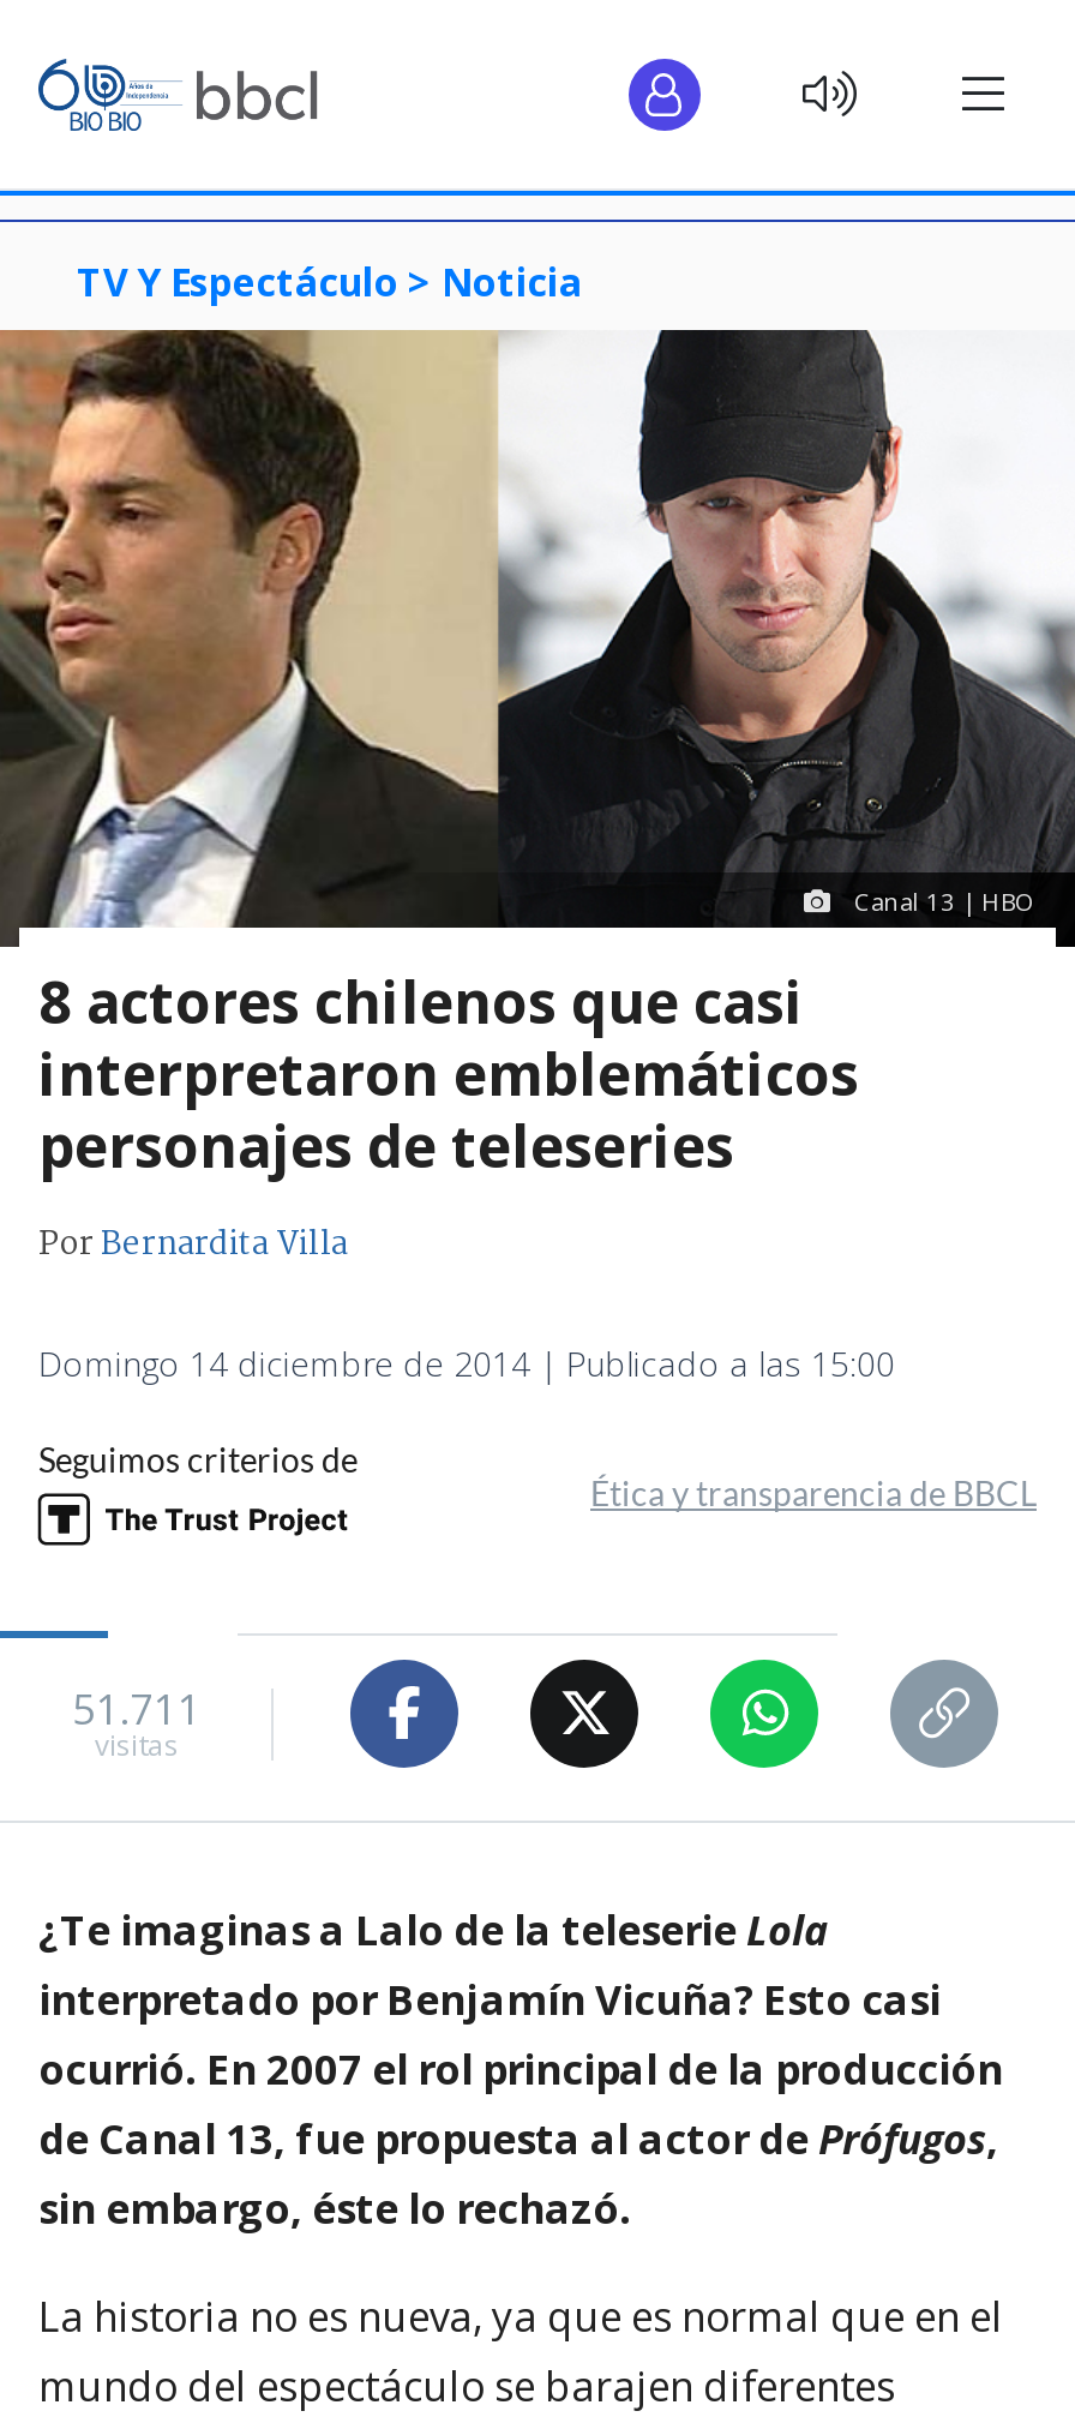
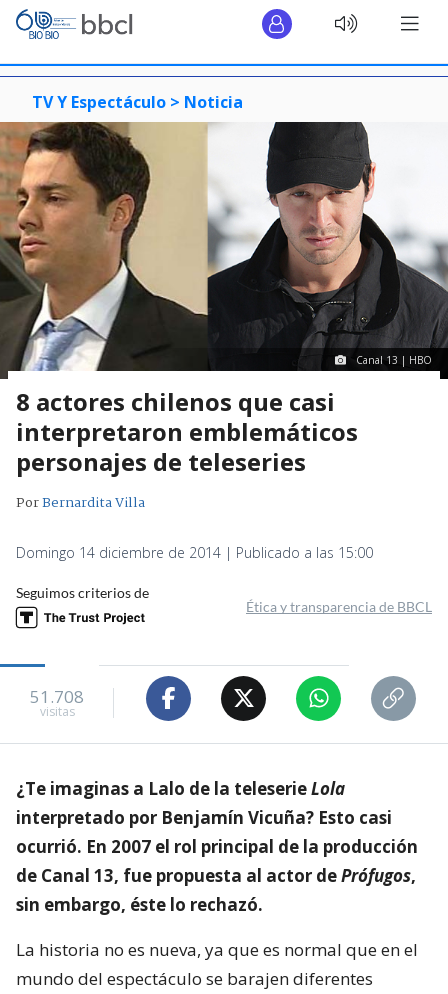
- 51.711
+ 51.708
